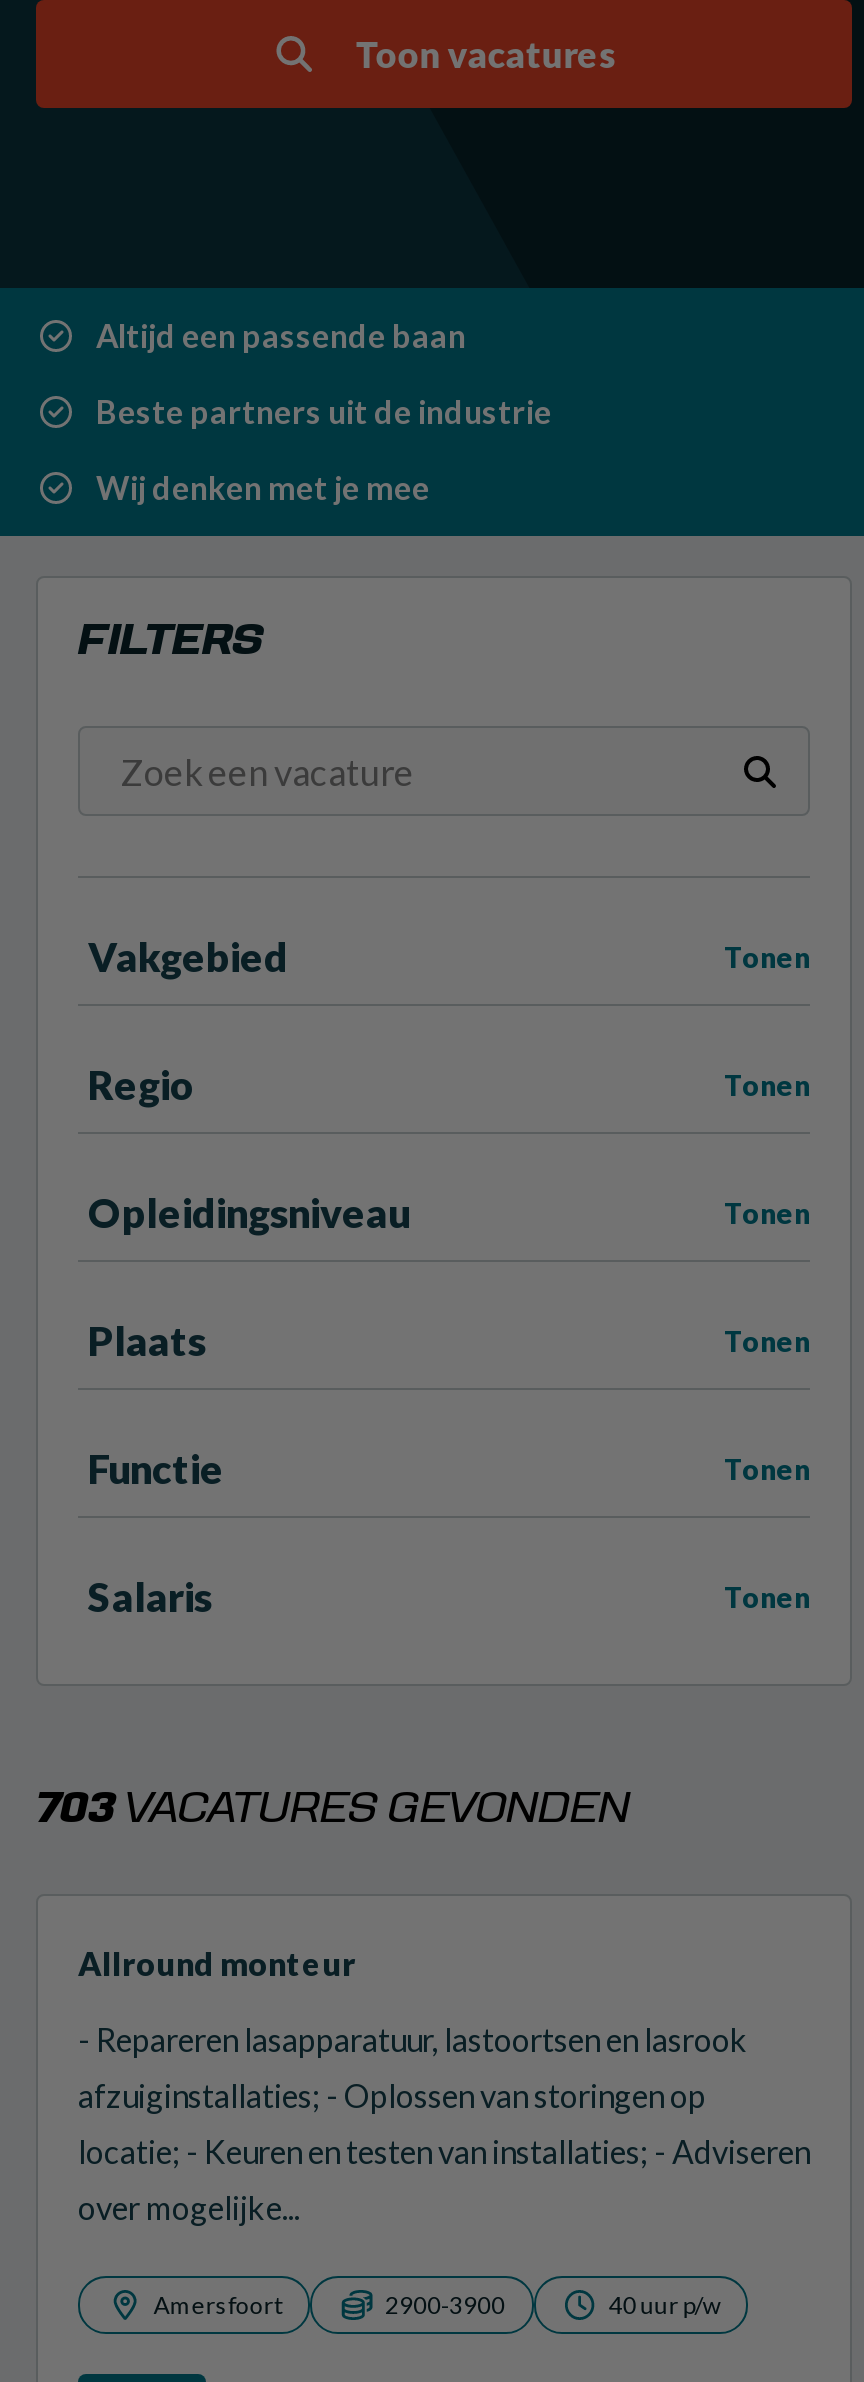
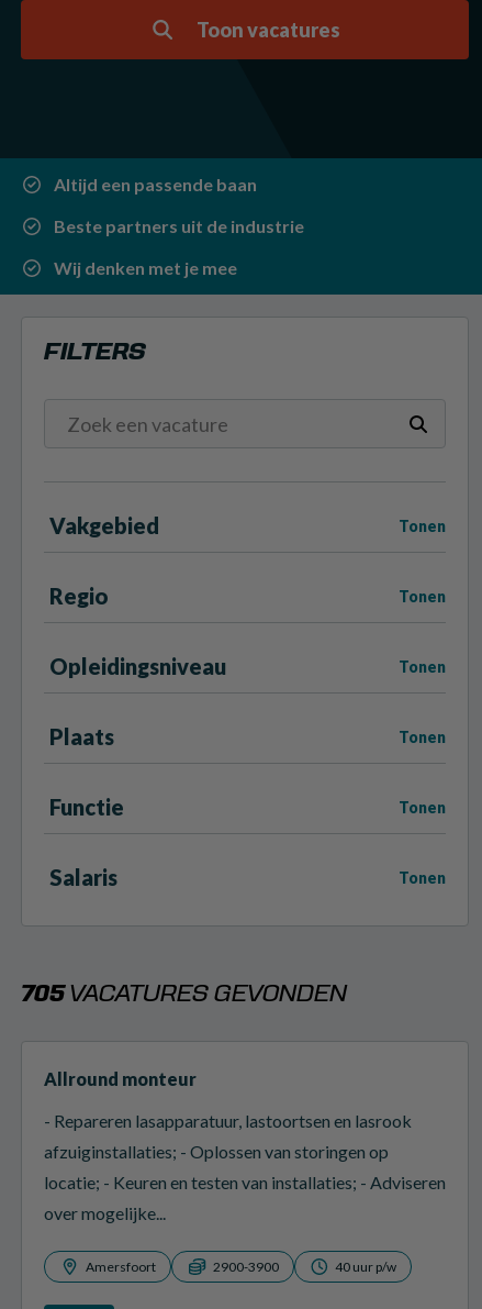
- 703 VACATURES GEVONDEN
+ 705 VACATURES GEVONDEN
